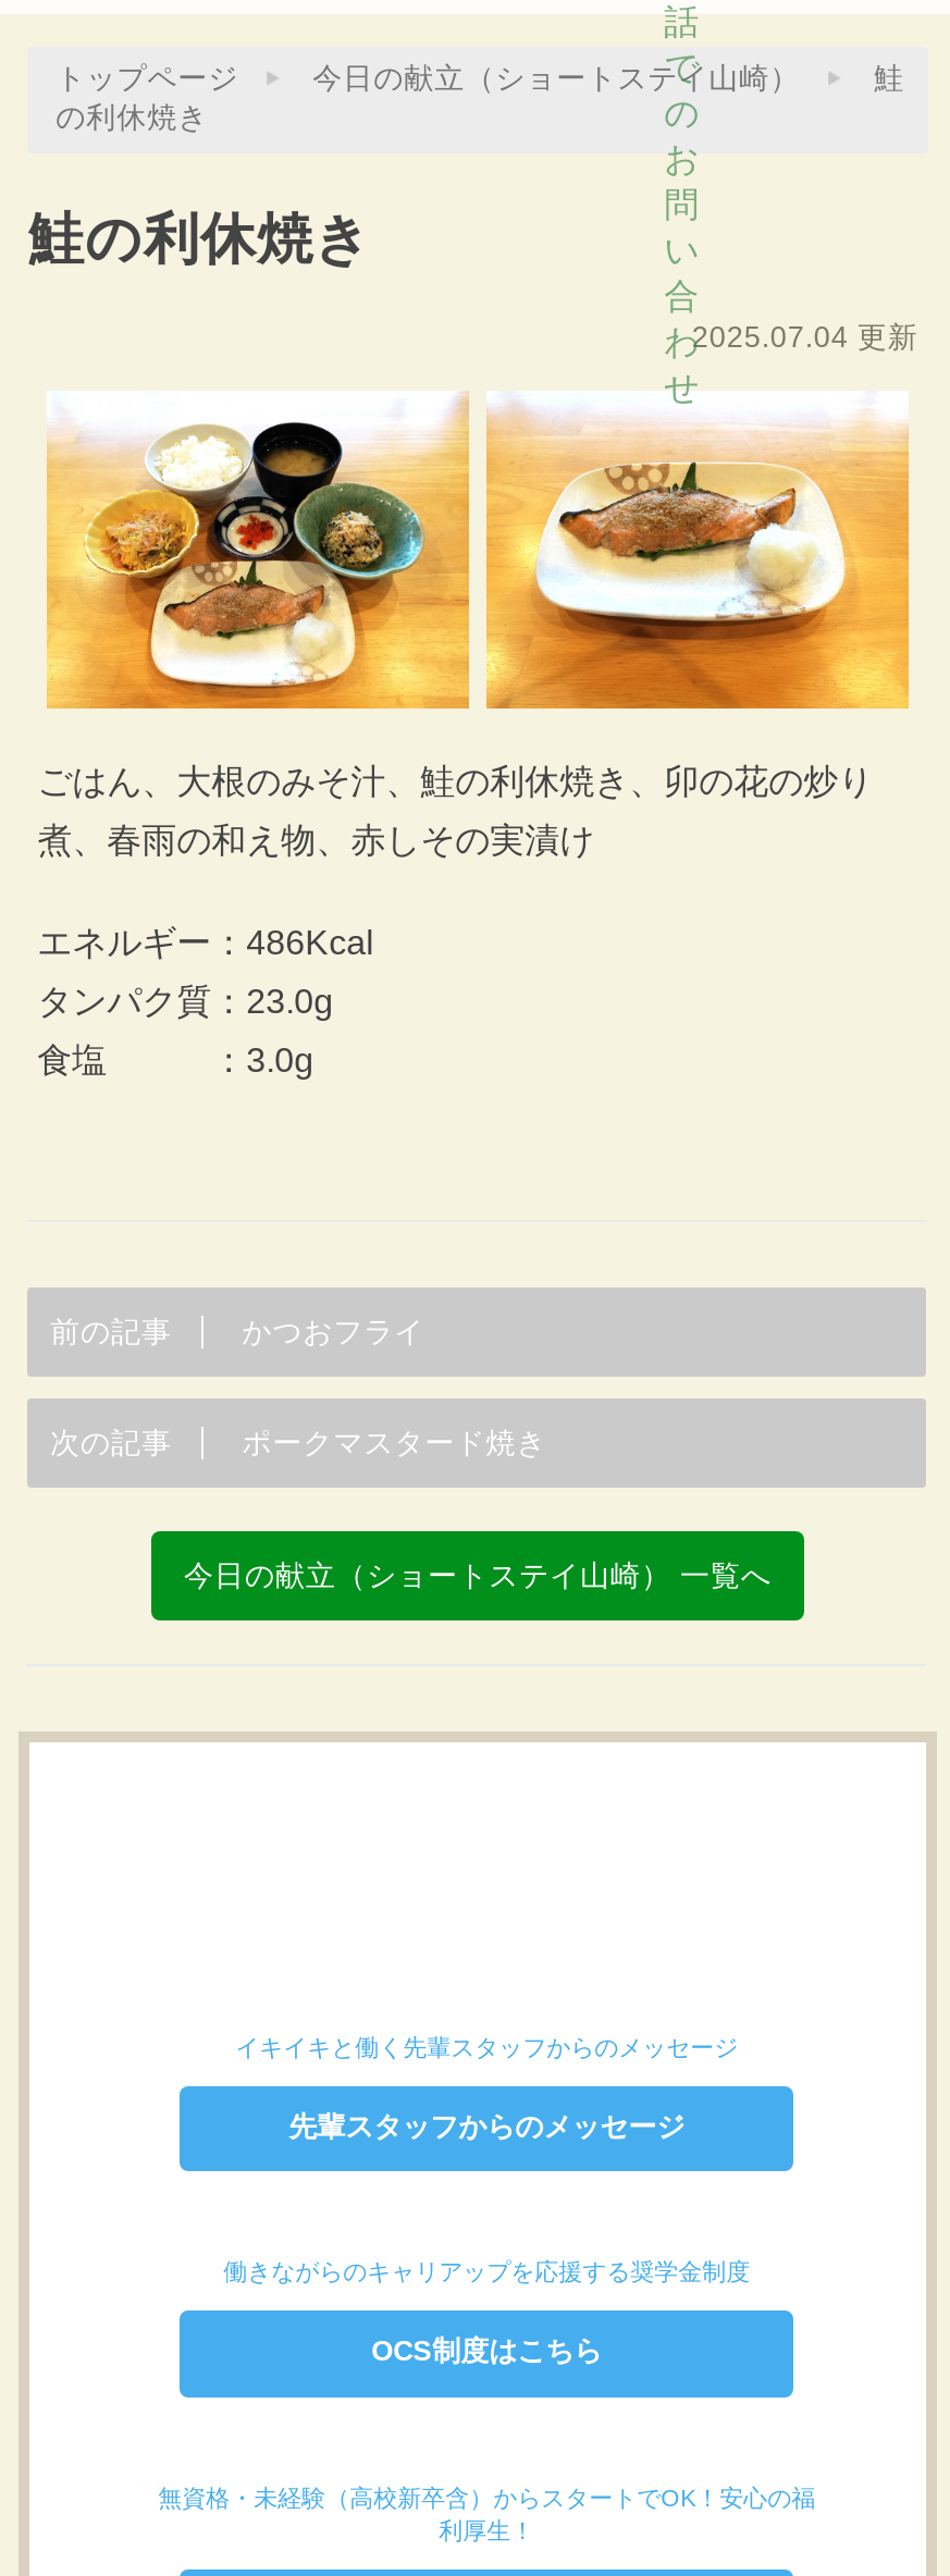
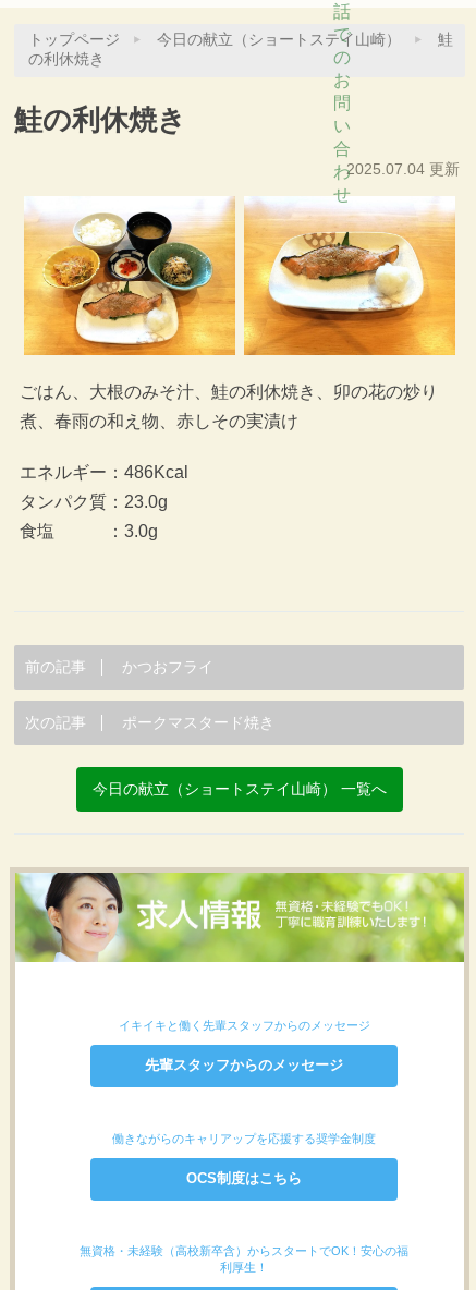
+ [image]
